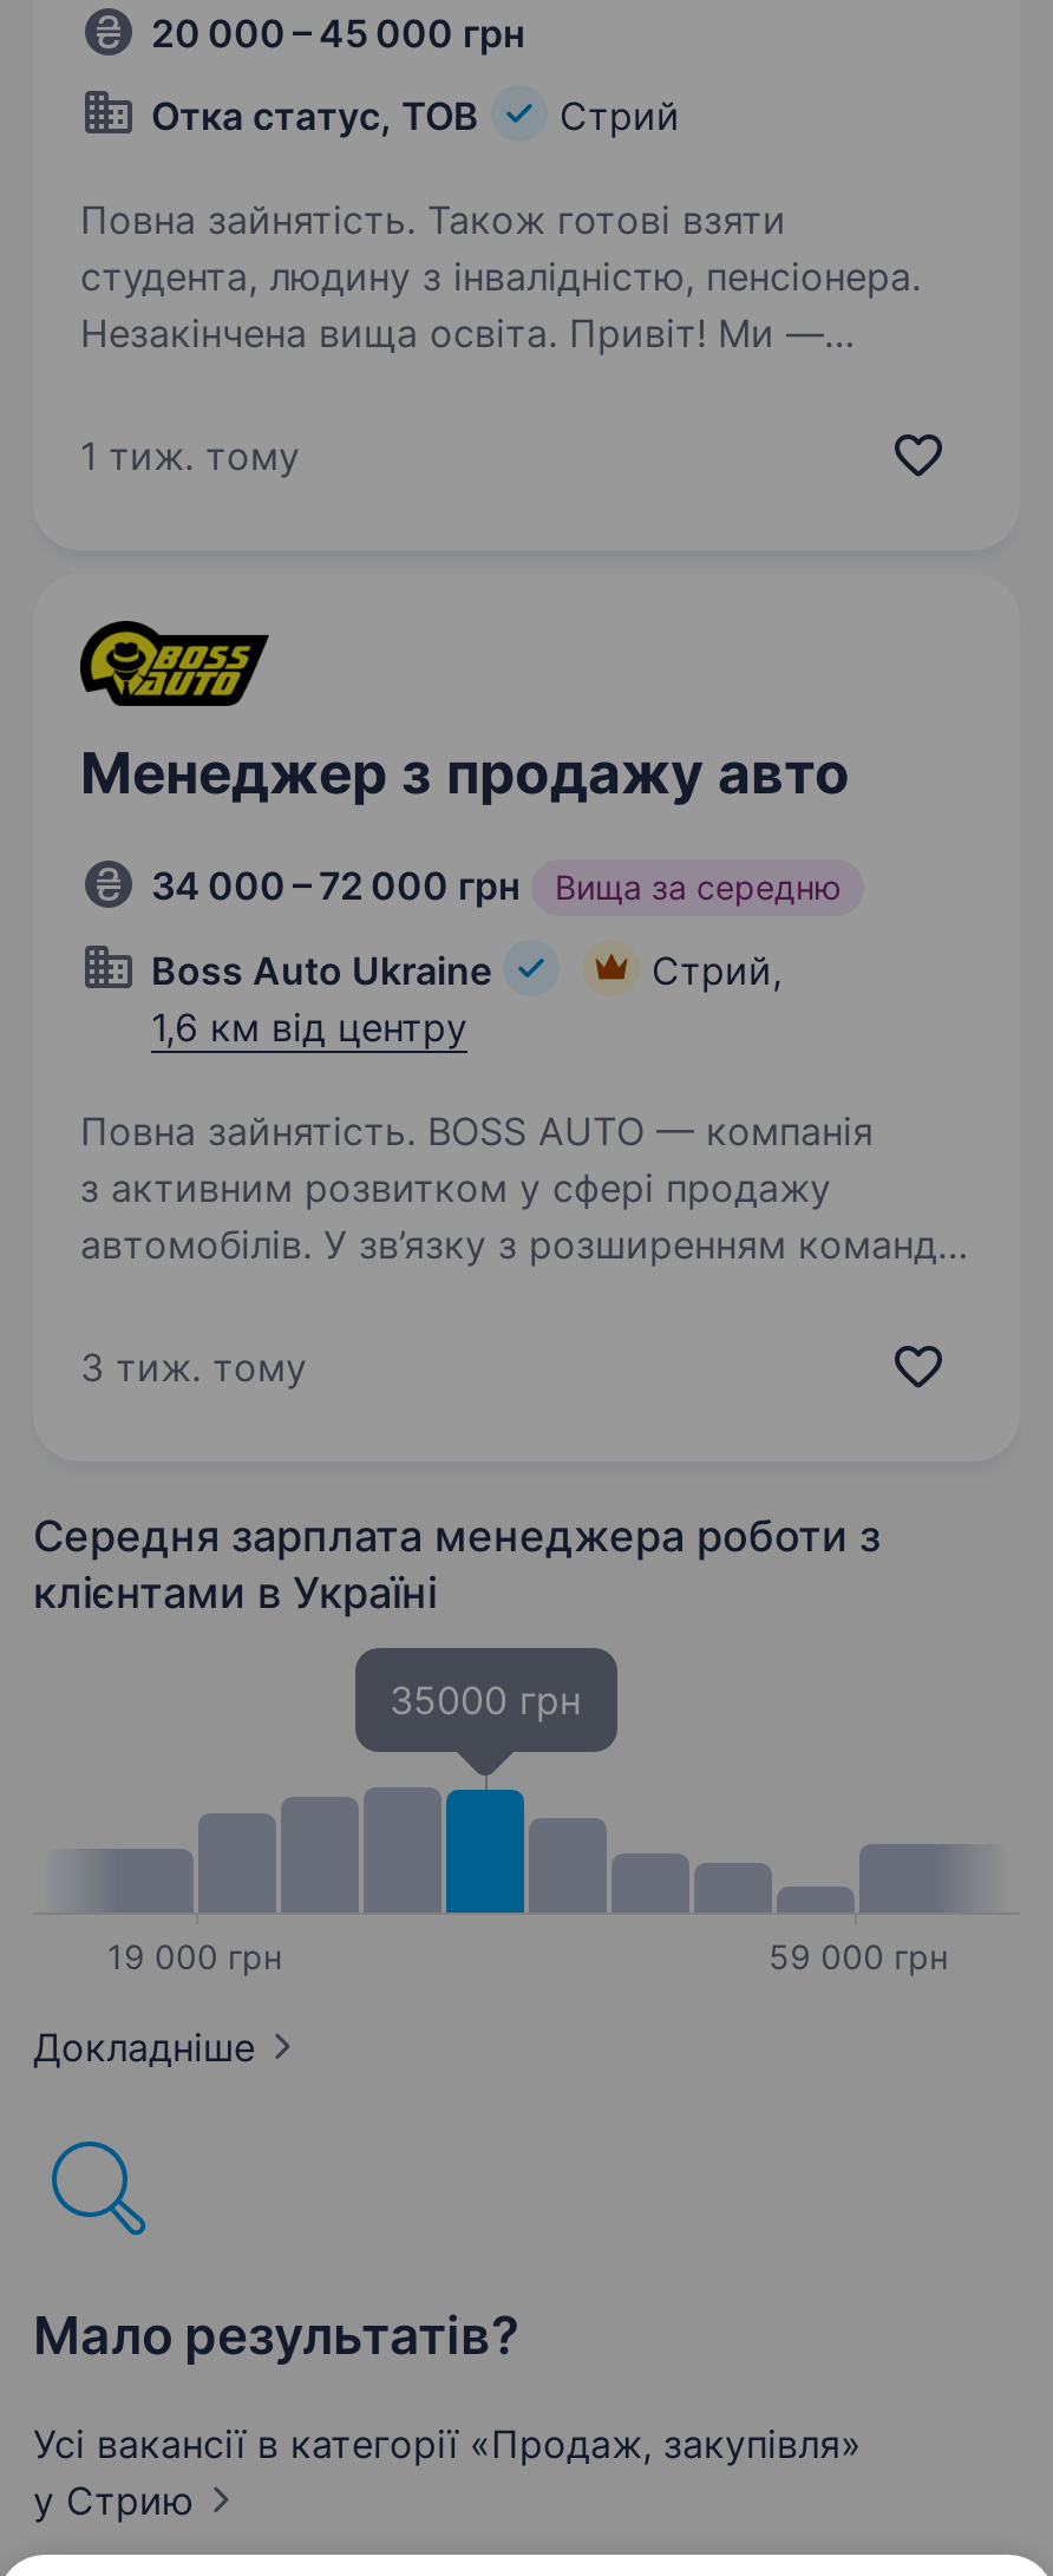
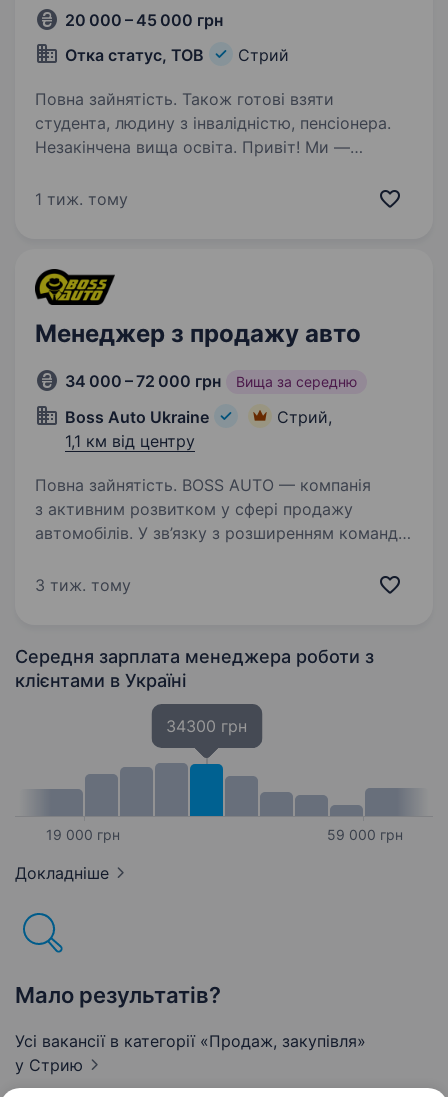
- 1,6 км від центру
+ 1,1 км від центру

- 35000 грн
+ 34300 грн
